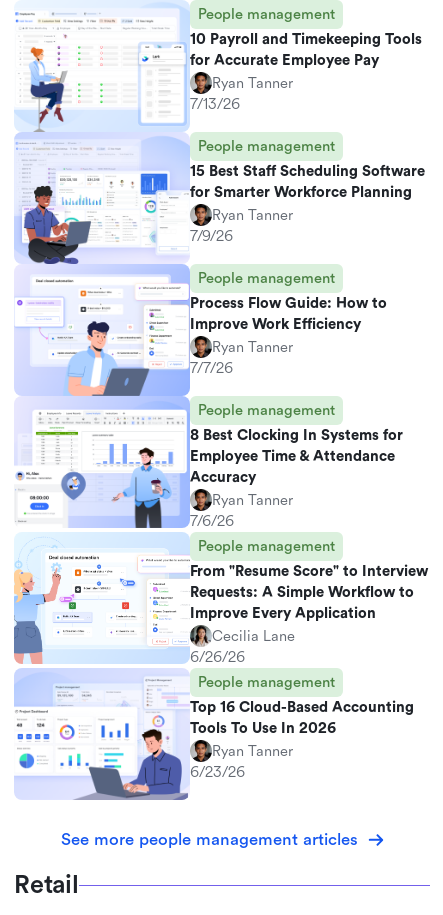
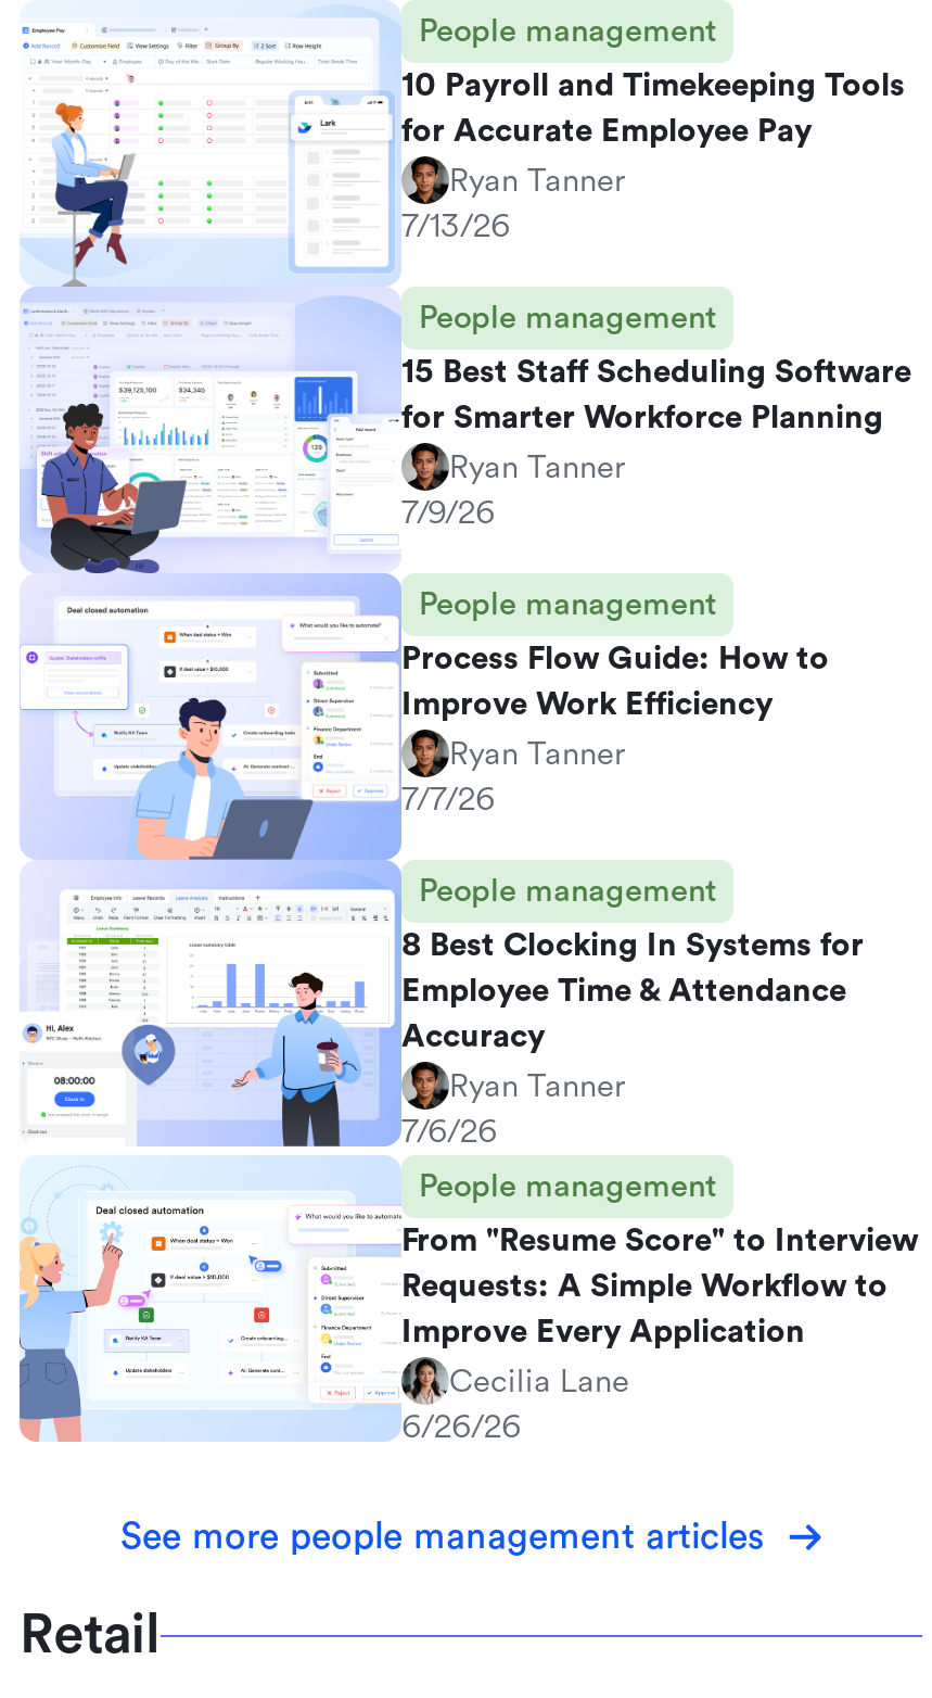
- [image]
- People management
- Top 16 Cloud-Based Accounting
- Tools To Use In 2026
- Ryan Tanner
- 6/23/26
